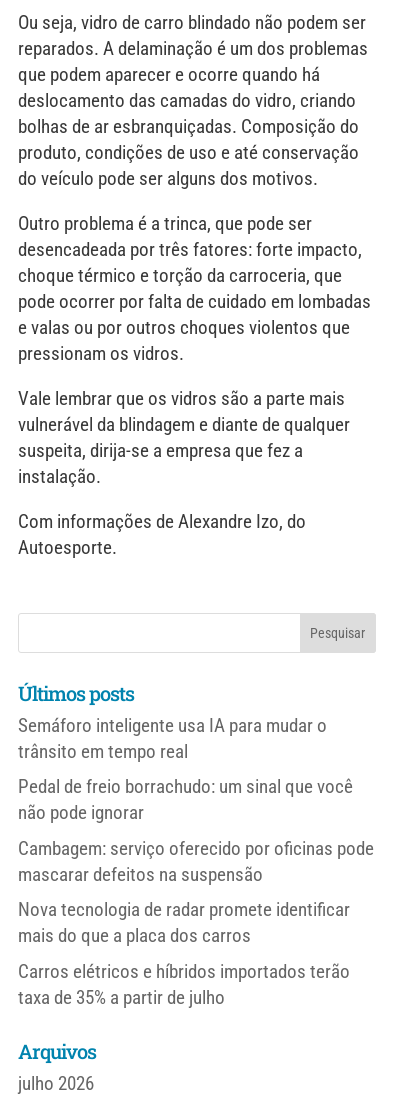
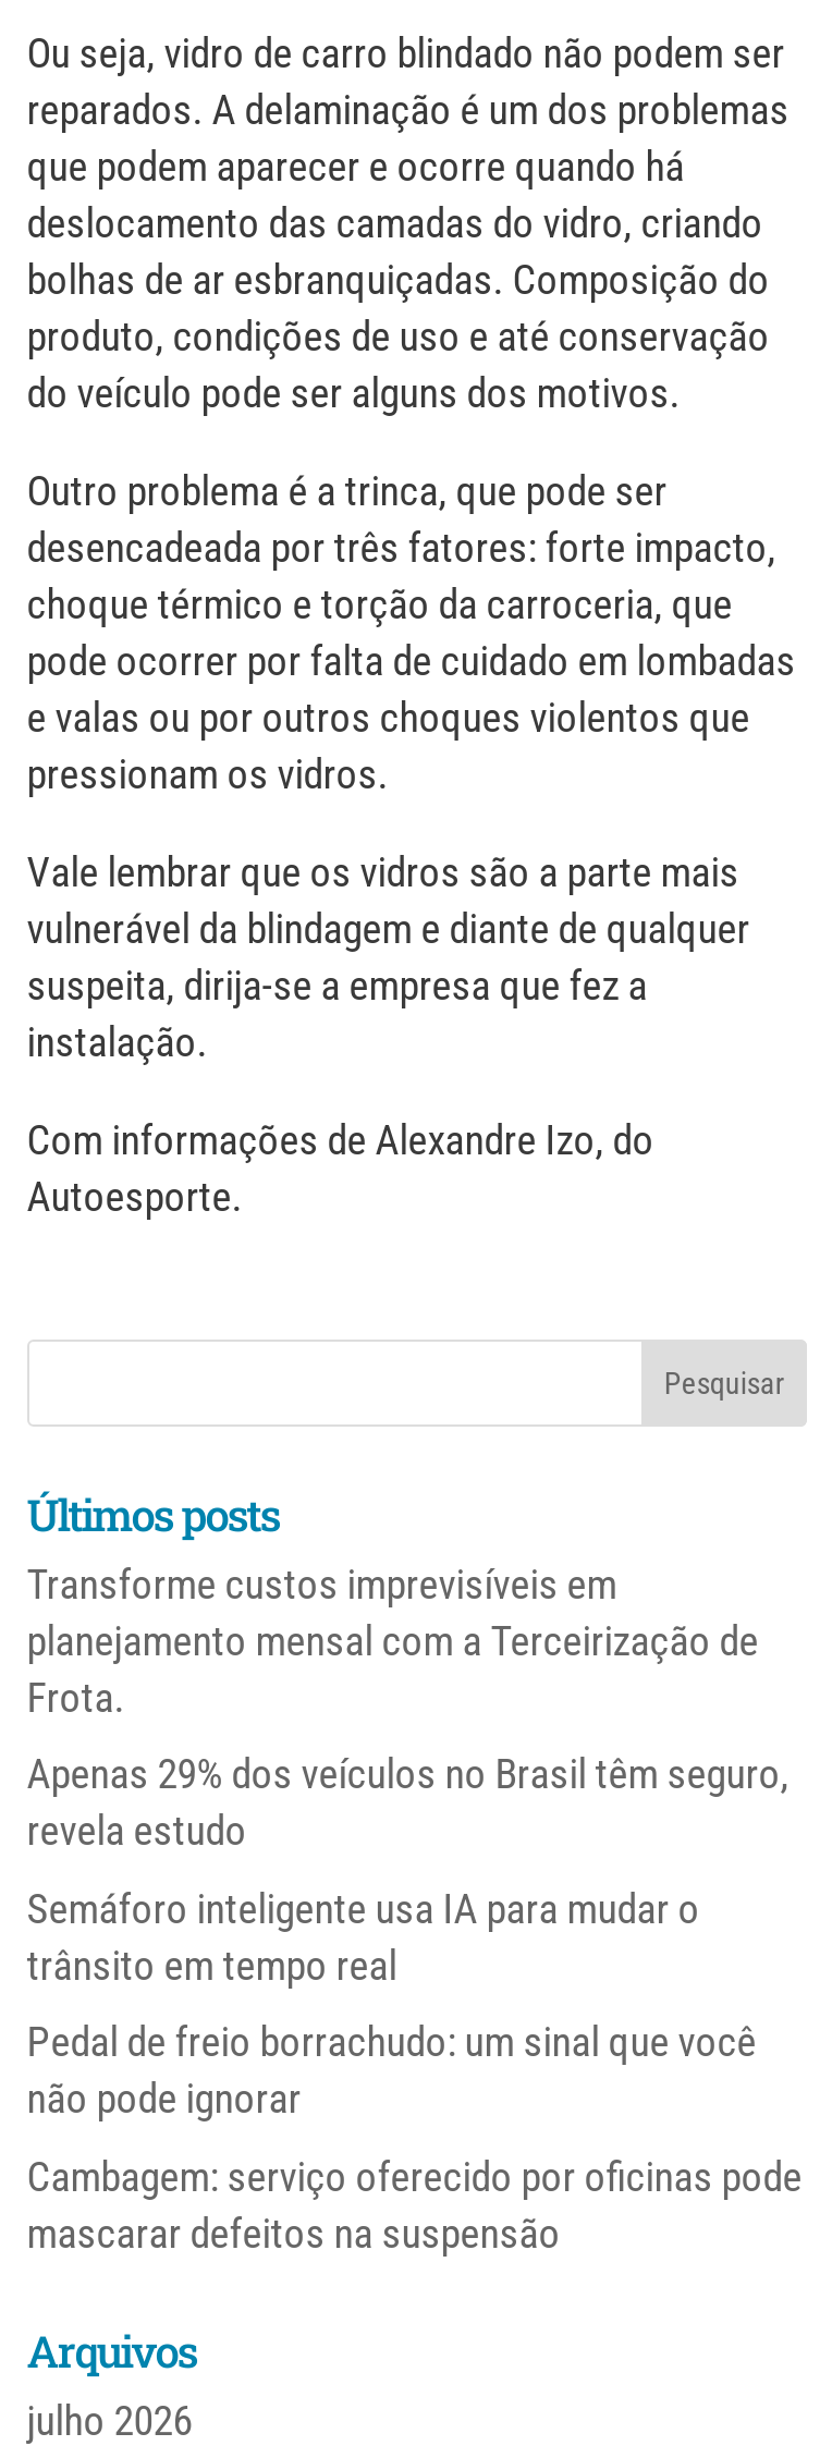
+ Transforme custos imprevisíveis em
+ planejamento mensal com a Terceirização de
+ Frota.
+ Apenas 29% dos veículos no Brasil têm seguro,
+ revela estudo

moved down: Semáforo inteligente usa IA para mudar o | trânsito em tempo real | Pedal de freio borrachudo: um sinal que você | não pode ignorar | Cambagem: serviço oferecido por oficinas pode | mascarar defeitos na suspensão

- Nova tecnologia de radar promete identificar
- mais do que a placa dos carros
- Carros elétricos e híbridos importados terão
- taxa de 35% a partir de julho
